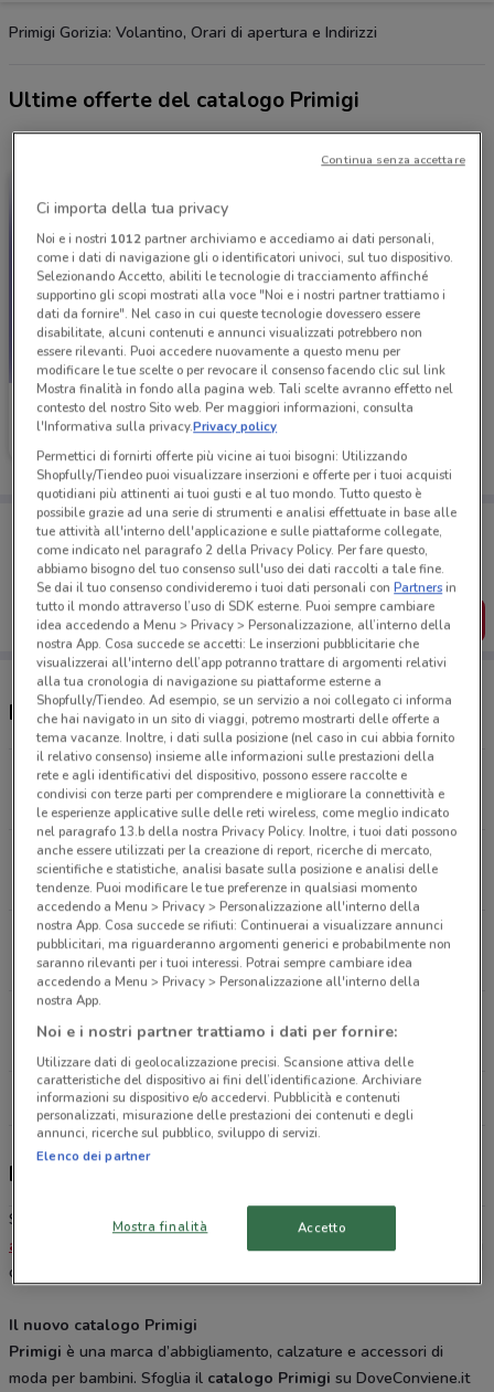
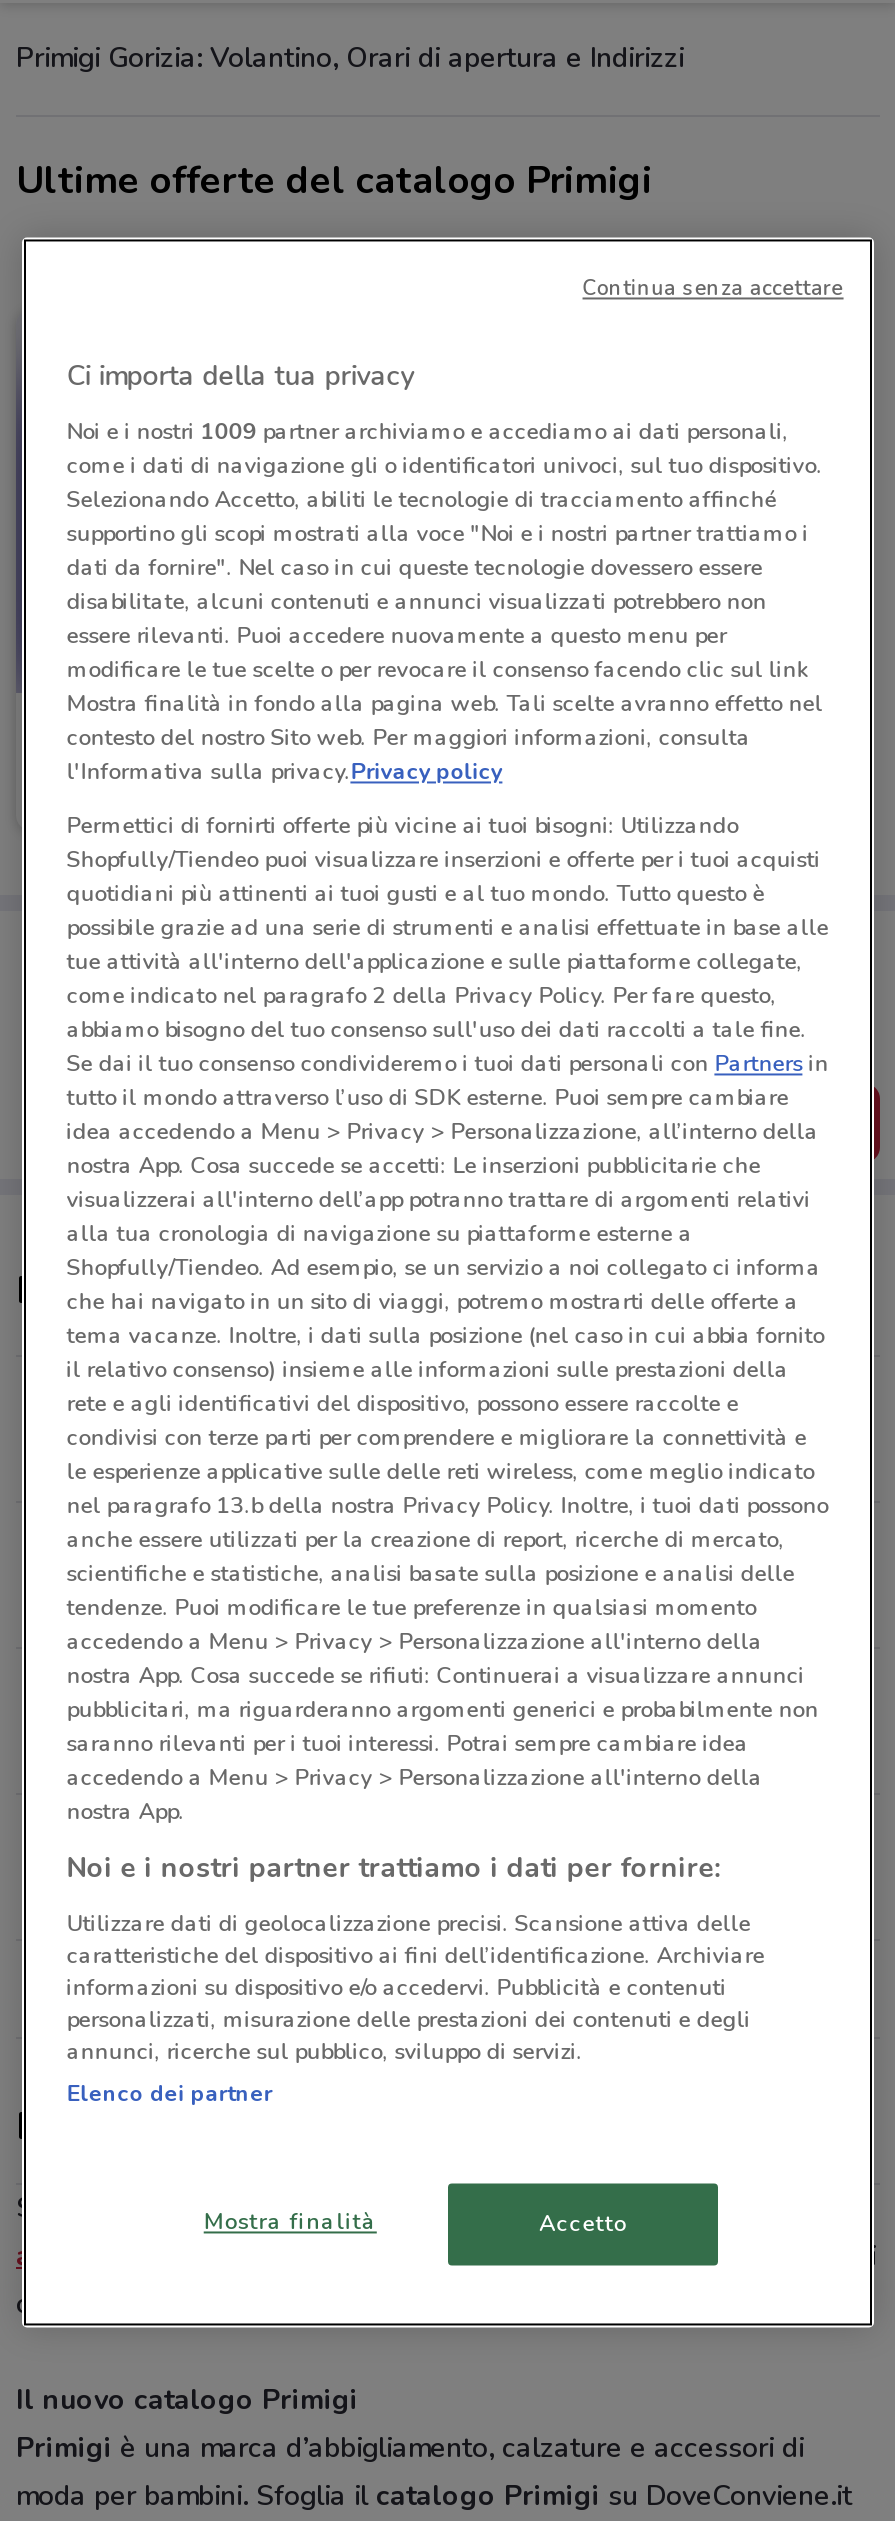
- Noi e i nostri 1012 partner archiviamo e accediamo ai dati personali,
+ Noi e i nostri 1009 partner archiviamo e accediamo ai dati personali,
